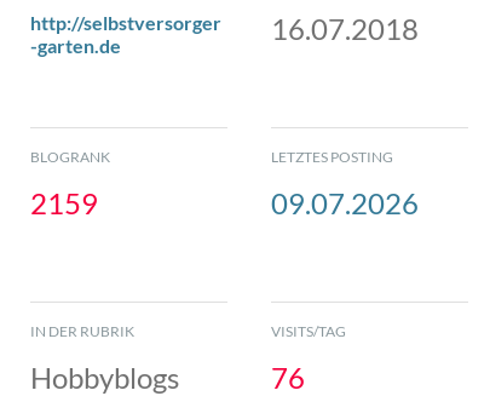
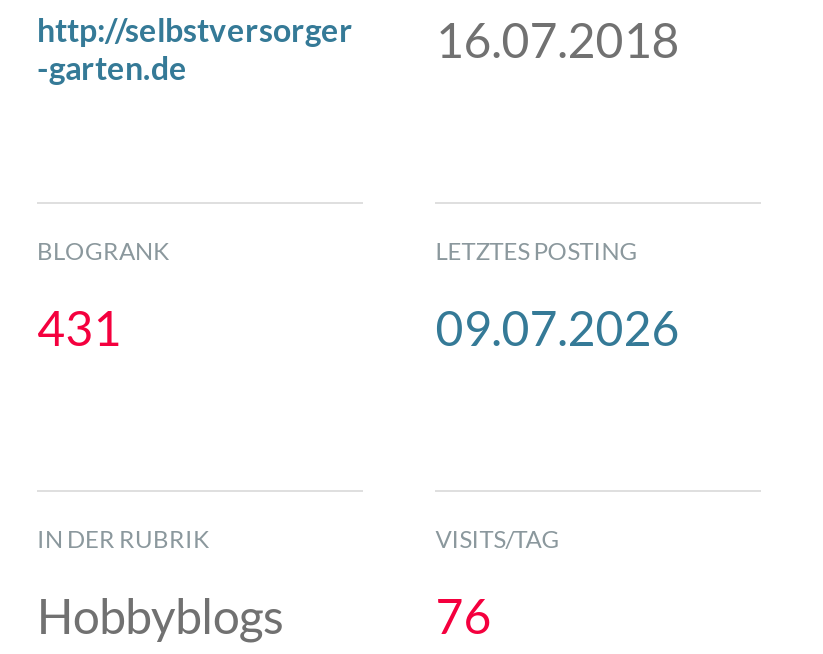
- 2159
+ 431
